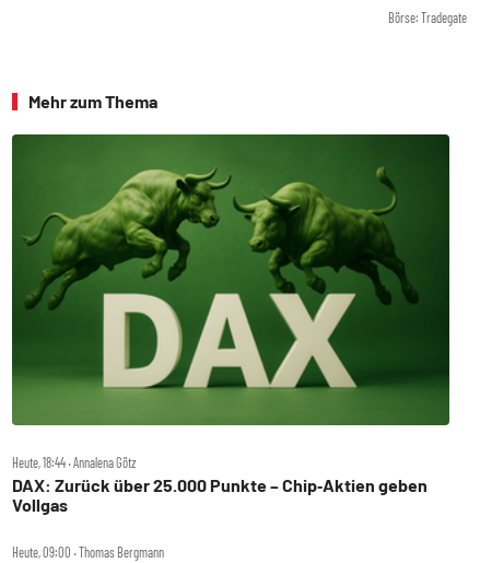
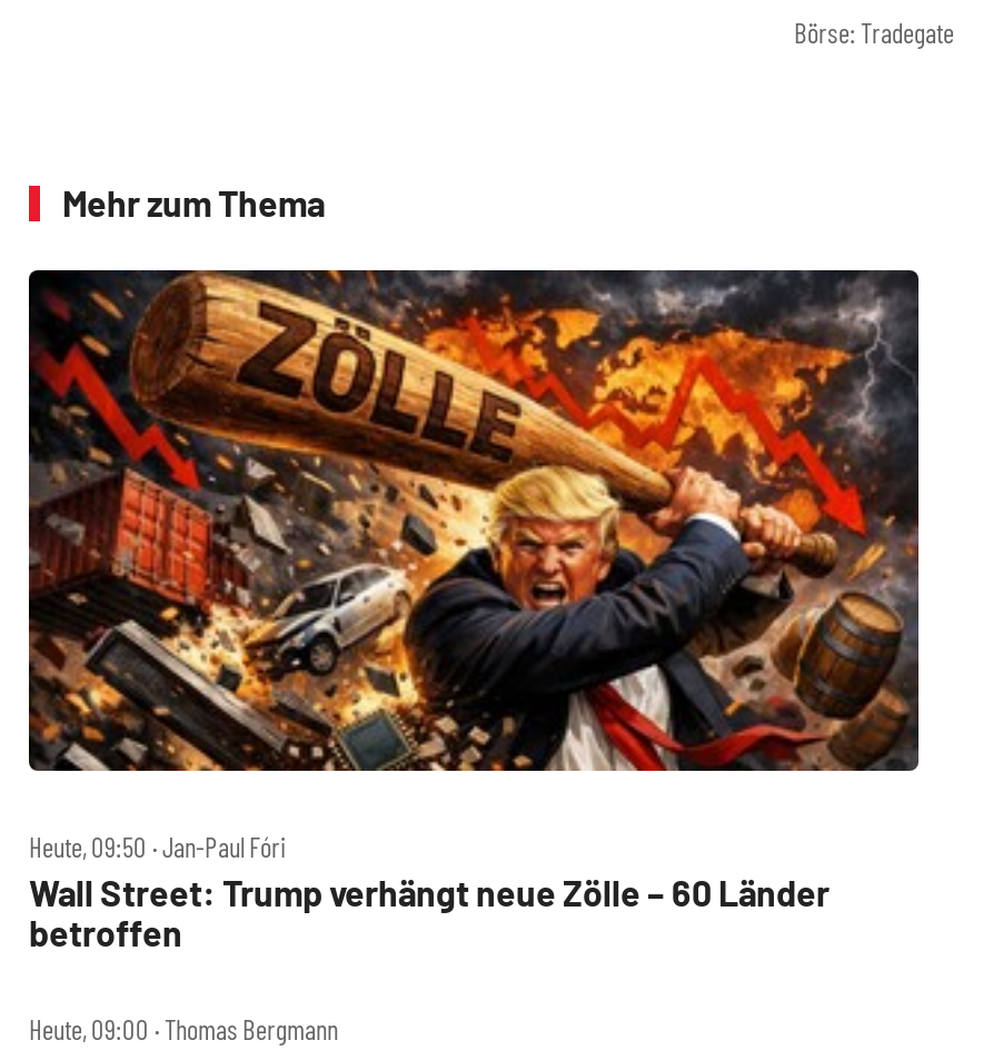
- [image]
- Heute, 18:44 ‧ Annalena Götz
- DAX: Zurück über 25.000 Punkte – Chip‑Aktien geben
- Vollgas
+ [image]
+ Heute, 09:50 ‧ Jan-Paul Fóri
+ Wall Street: Trump verhängt neue Zölle – 60 Länder
+ betroffen
